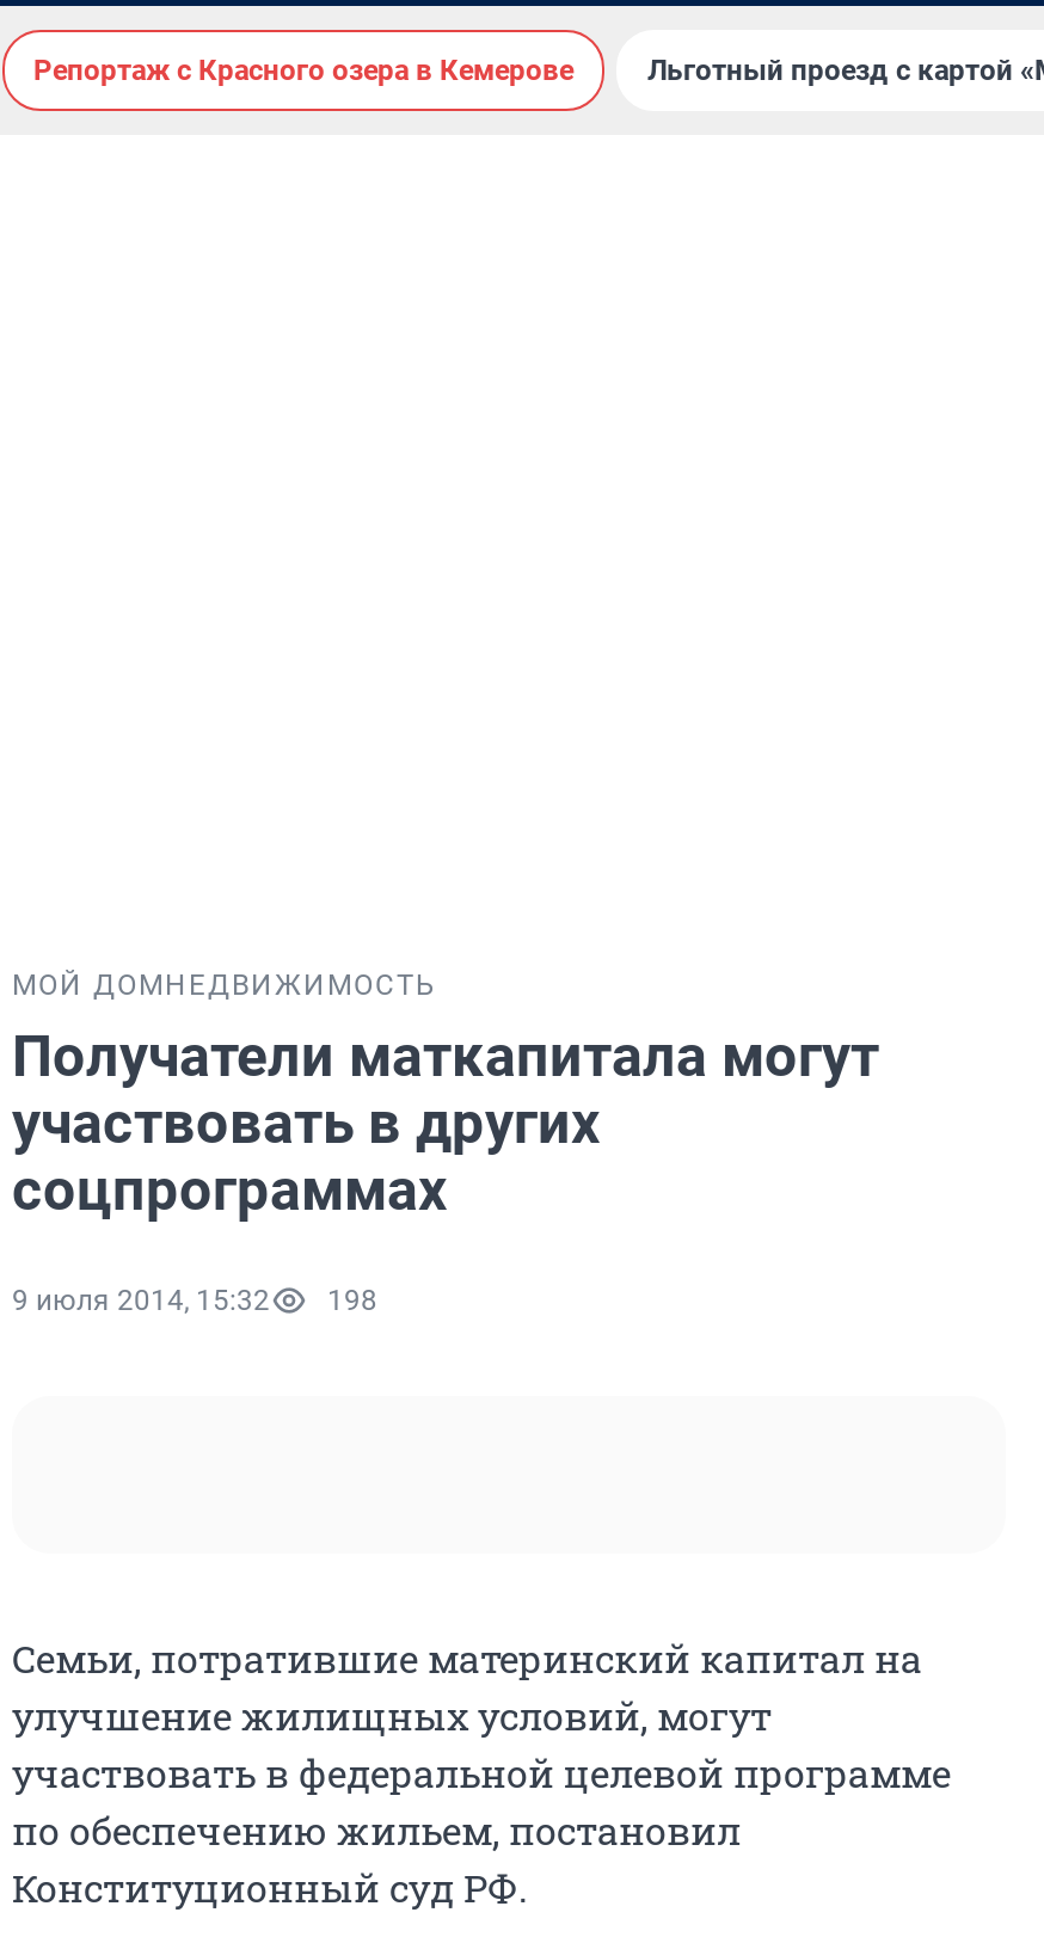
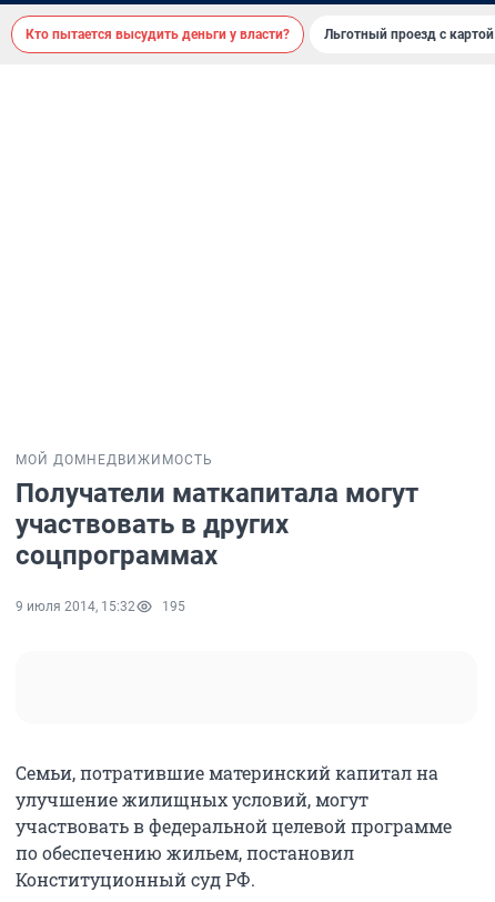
- Репортаж с Красного озера в Кемерове
+ Кто пытается высудить деньги у власти?

- 9 июля 2014, 15:32 198
+ 9 июля 2014, 15:32 195
